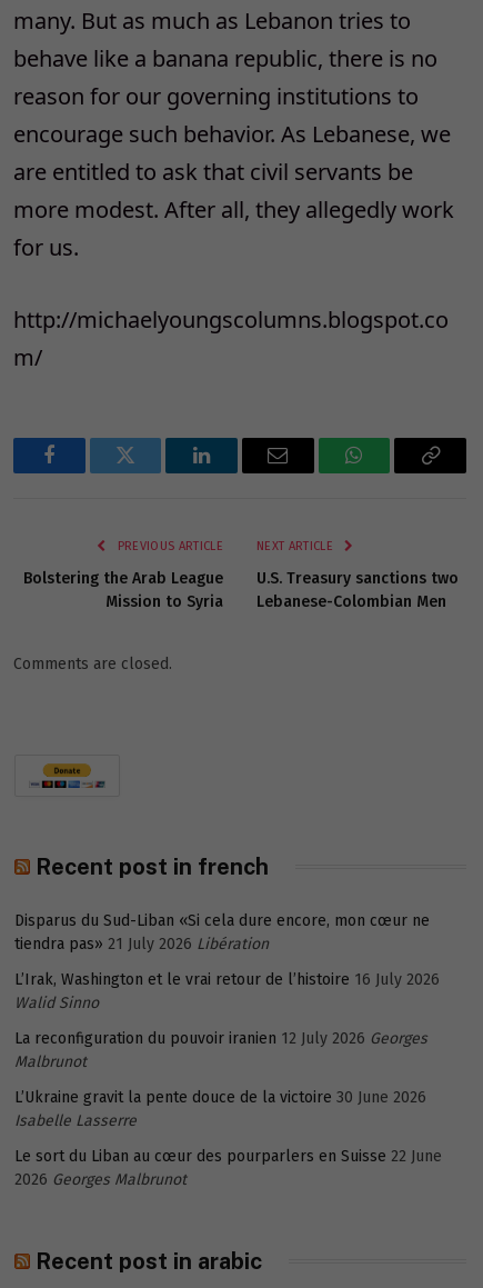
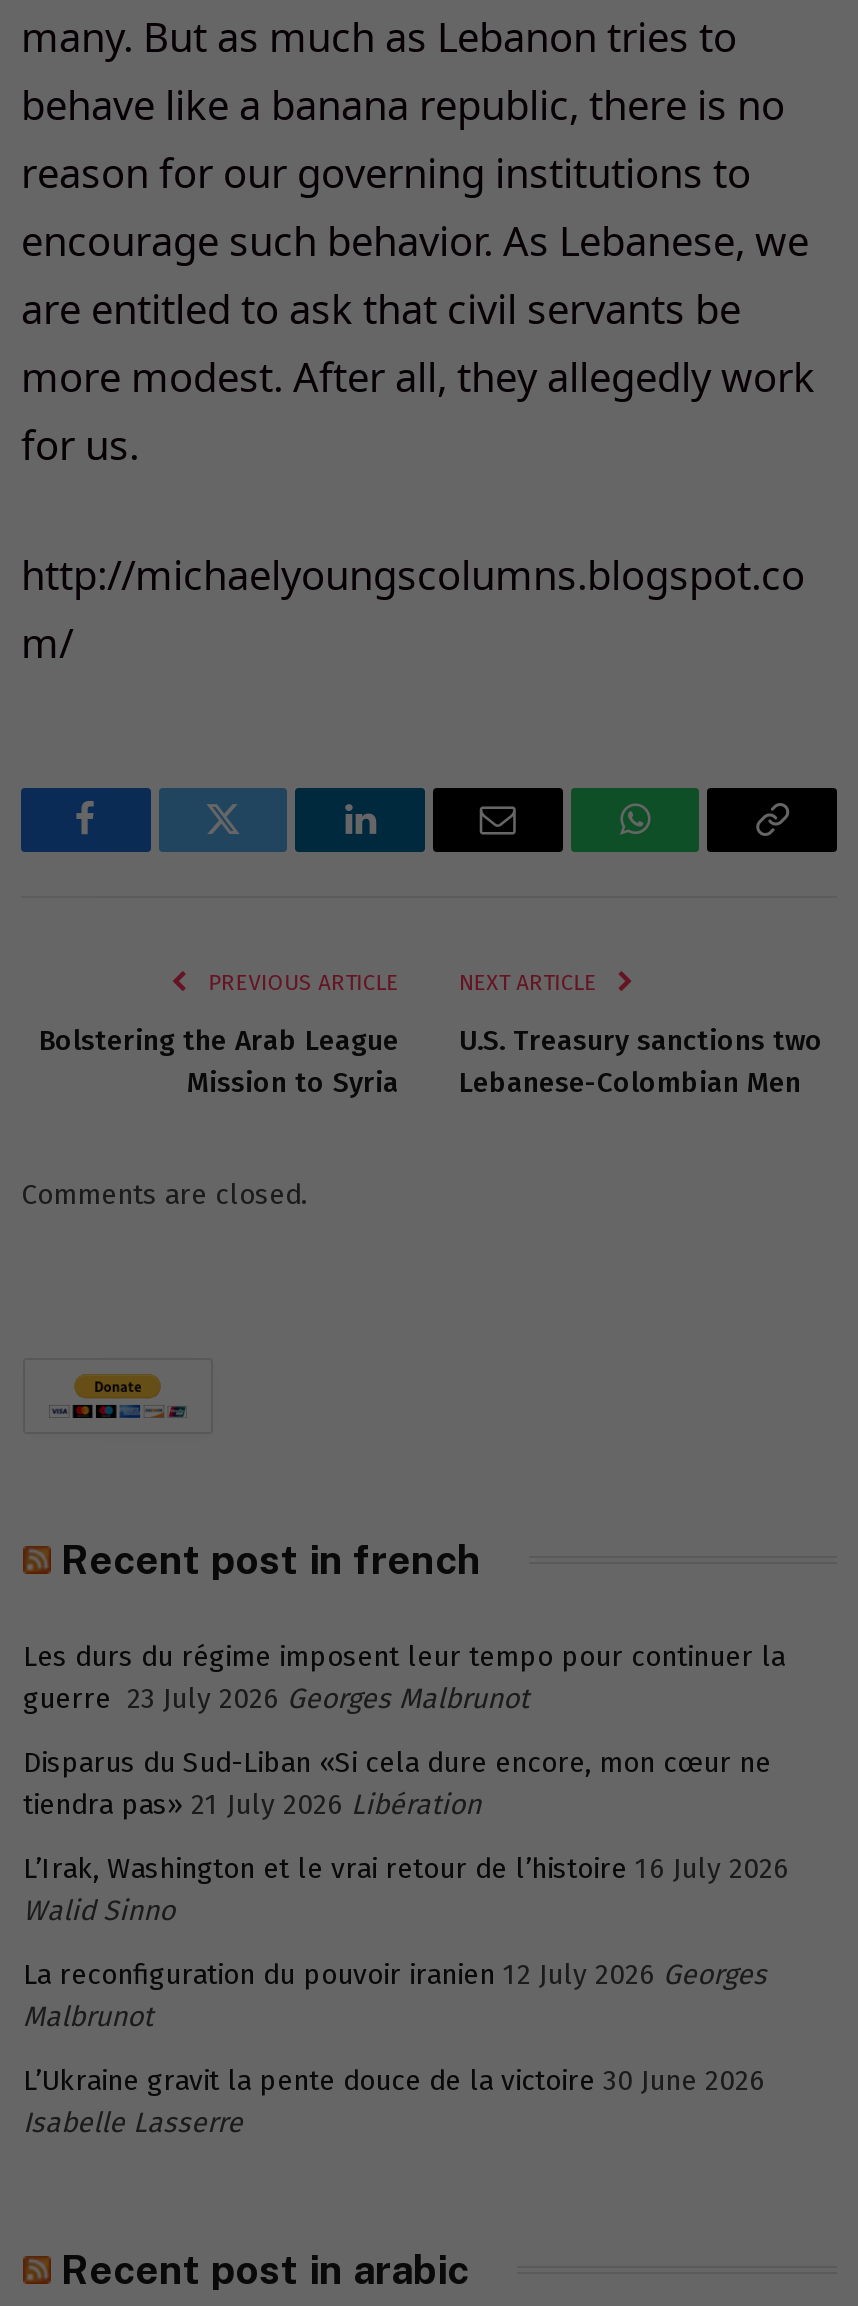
+ Les durs du régime imposent leur tempo pour continuer la
+ guerre 23 July 2026 Georges Malbrunot

moved down: Disparus du Sud-Liban «Si cela dure encore, mon cœur ne | tiendra pas» 21 July 2026 Libération | L’Irak, Washington et le vrai retour de l’histoire 16 July 2026 | Walid Sinno | La reconfiguration du pouvoir iranien 12 July 2026 Georges | Malbrunot | L’Ukraine gravit la pente douce de la victoire 30 June 2026 | Isabelle Lasserre

- Le sort du Liban au cœur des pourparlers en Suisse 22 June
- 2026 Georges Malbrunot
